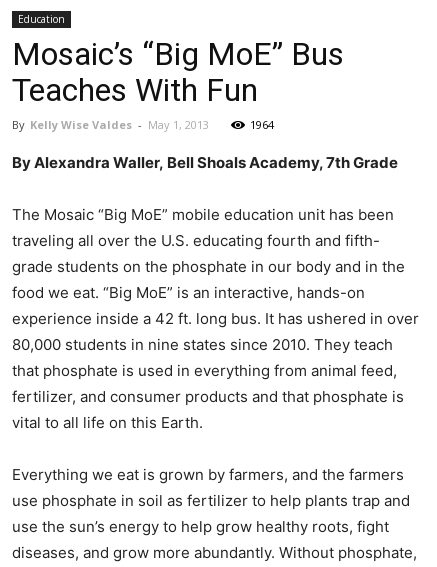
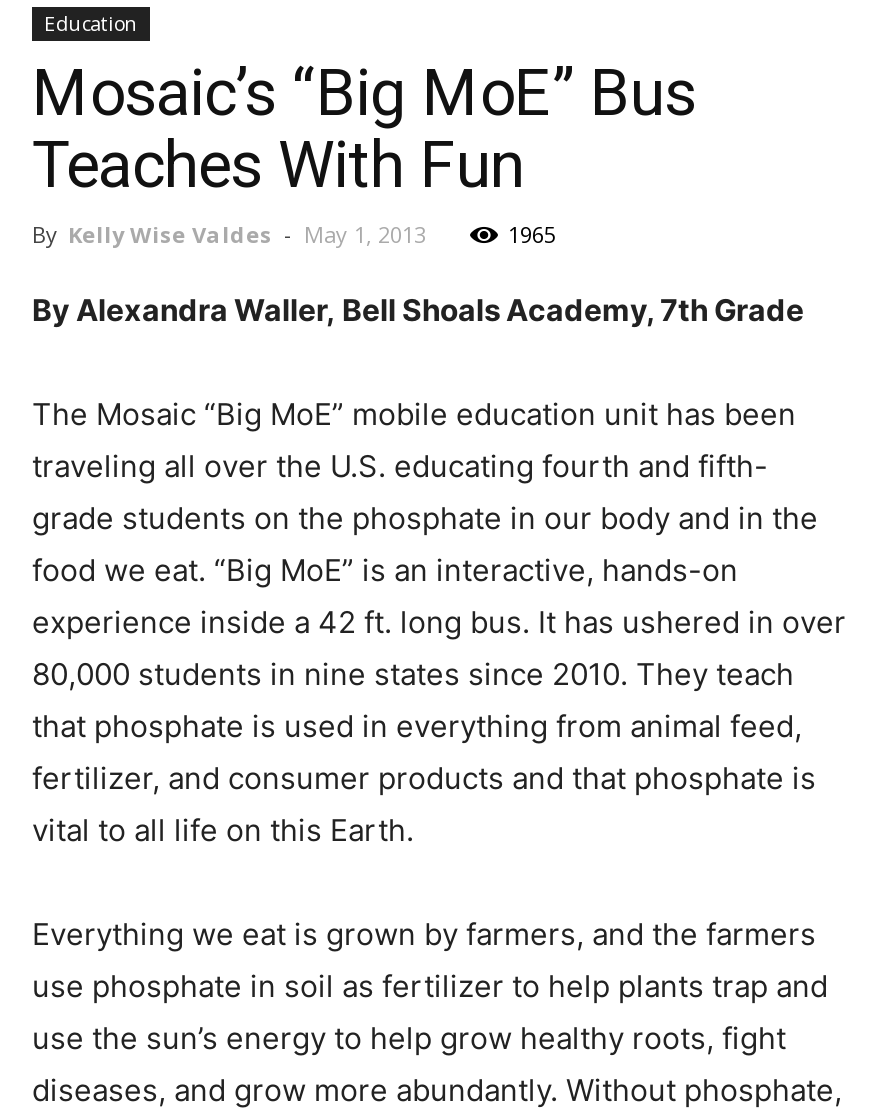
- 1964
+ 1965
